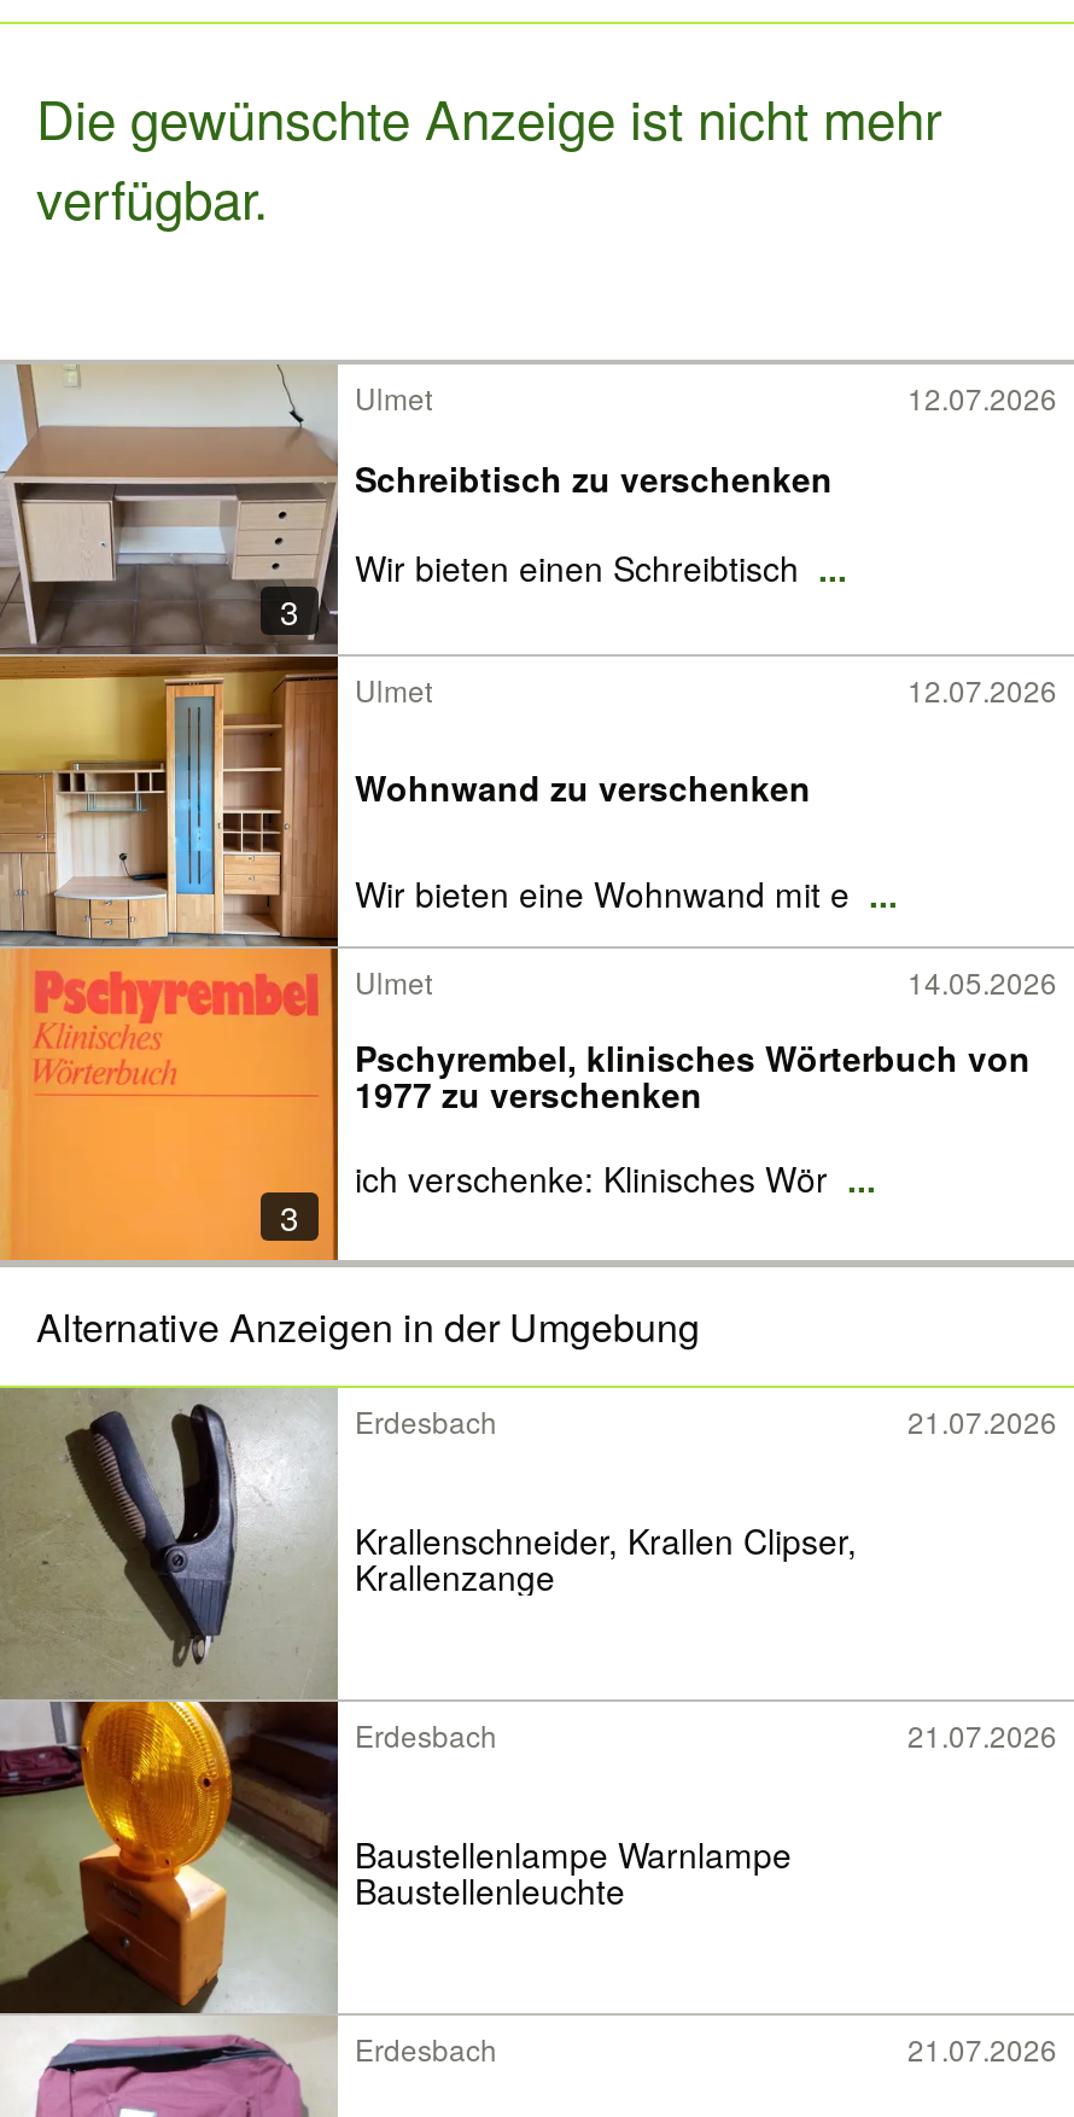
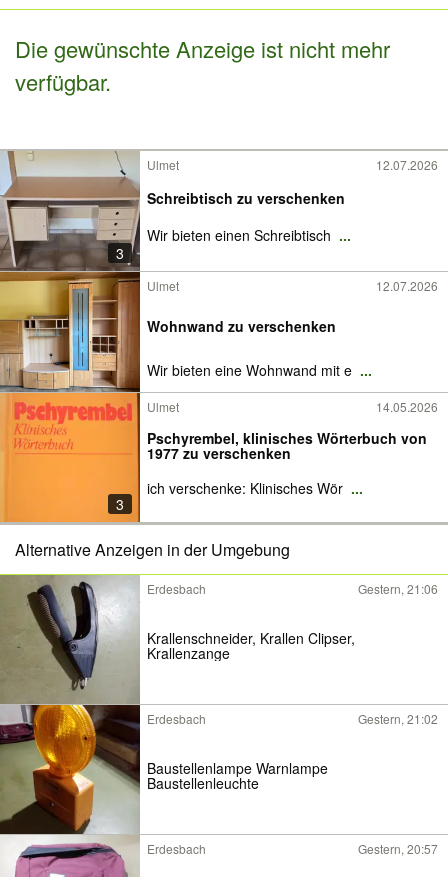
- 21.07.2026
+ Gestern, 21:06

- 21.07.2026
+ Gestern, 21:02

- 21.07.2026
+ Gestern, 20:57
